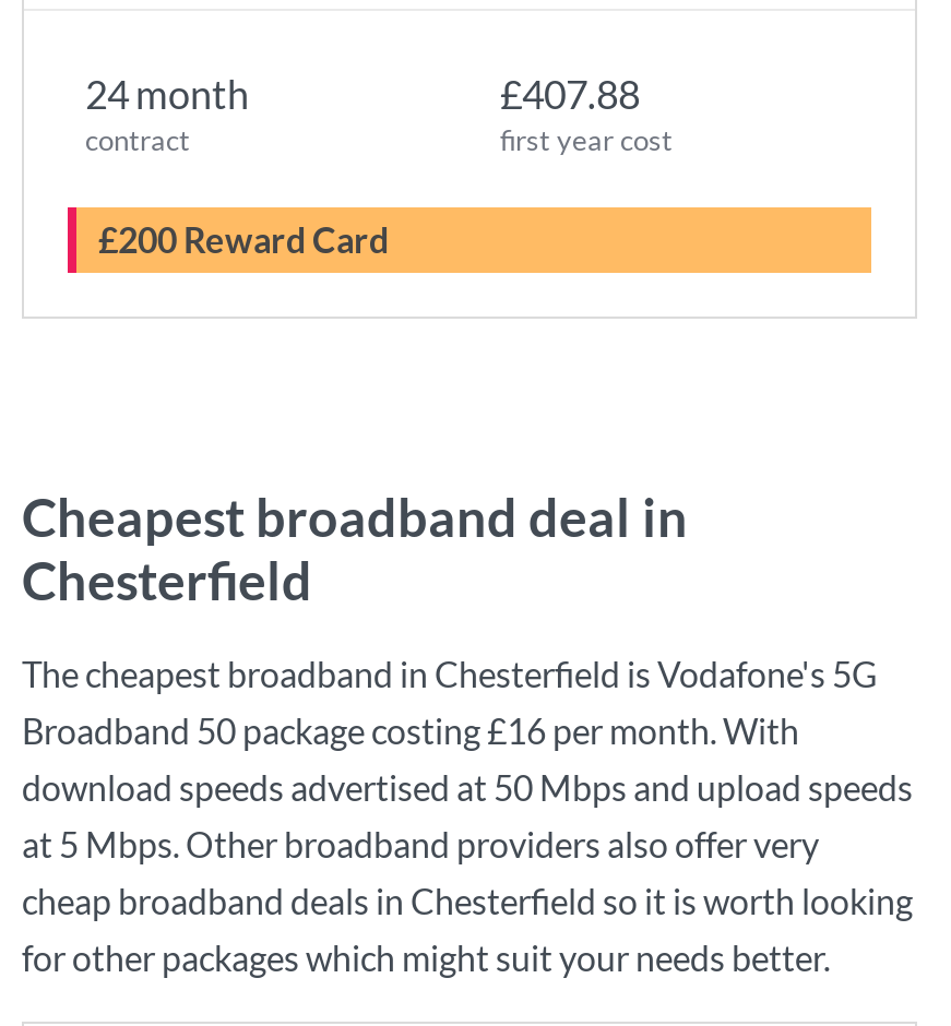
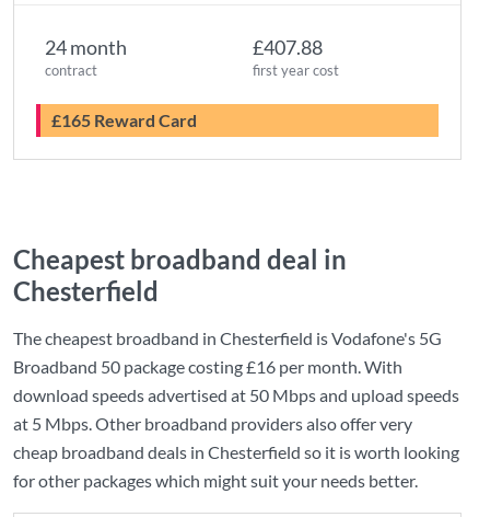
- £200 Reward Card
+ £165 Reward Card
